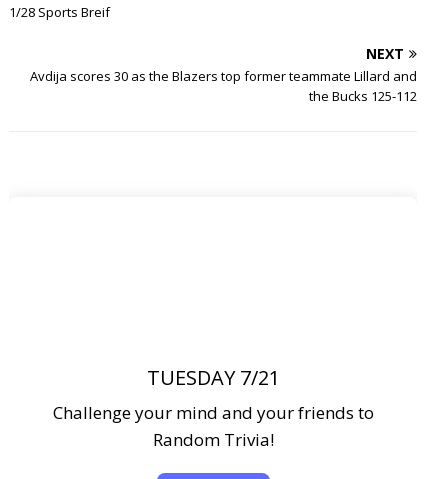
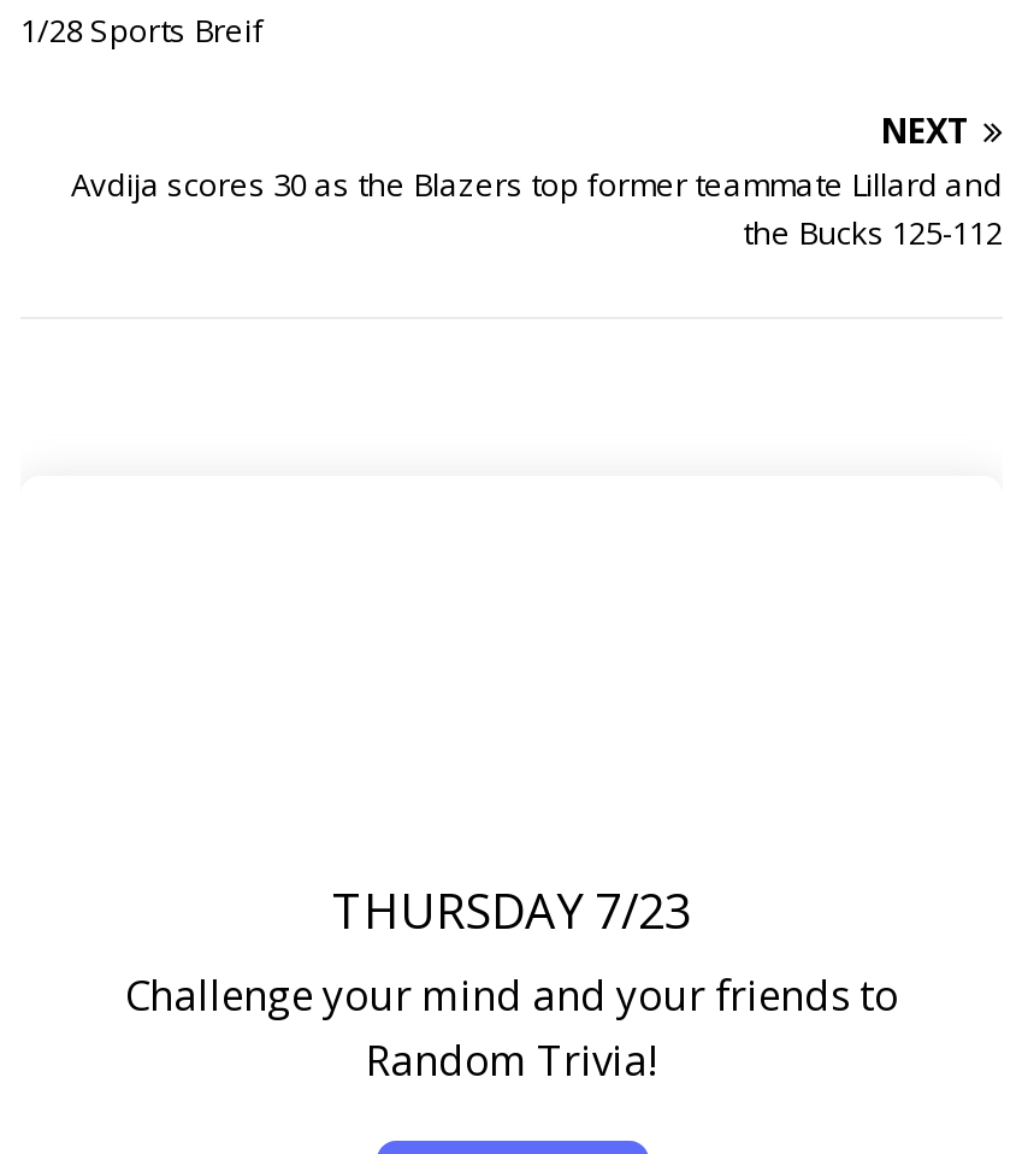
- TUESDAY 7/21
+ THURSDAY 7/23
